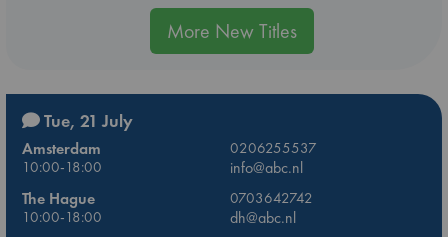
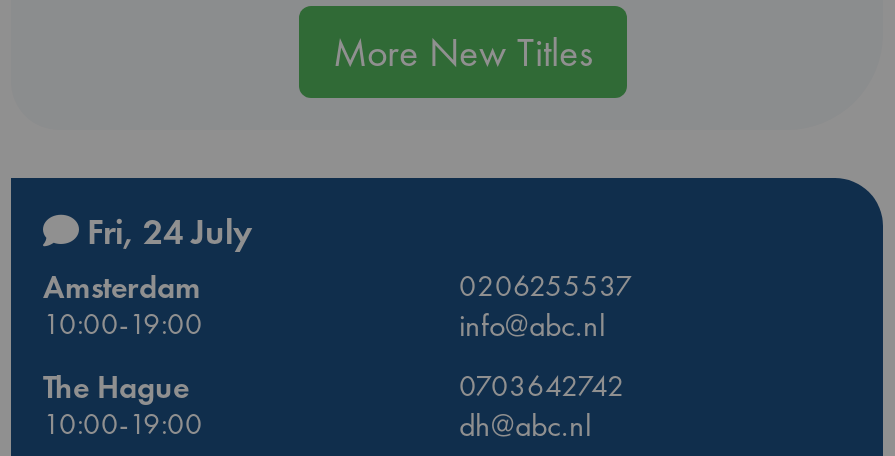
- Tue, 21 July
+ Fri, 24 July

- 10:00-18:00
+ 10:00-19:00

- 10:00-18:00
+ 10:00-19:00
